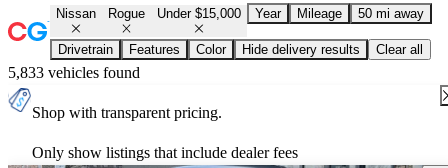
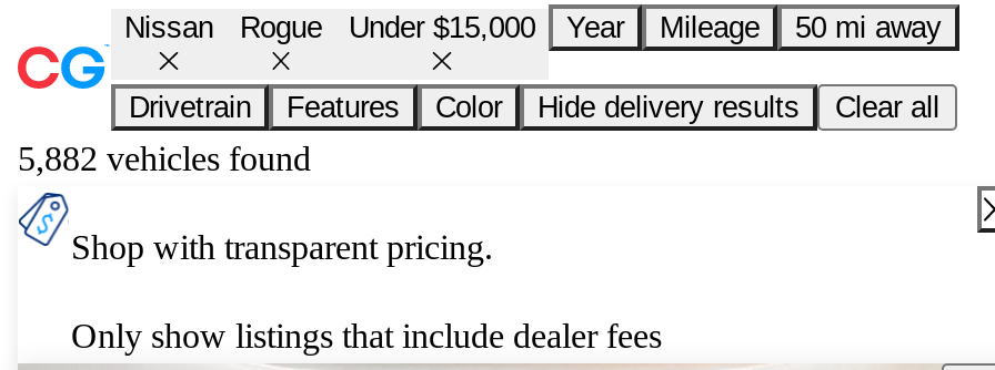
- 5,833 vehicles found
+ 5,882 vehicles found
